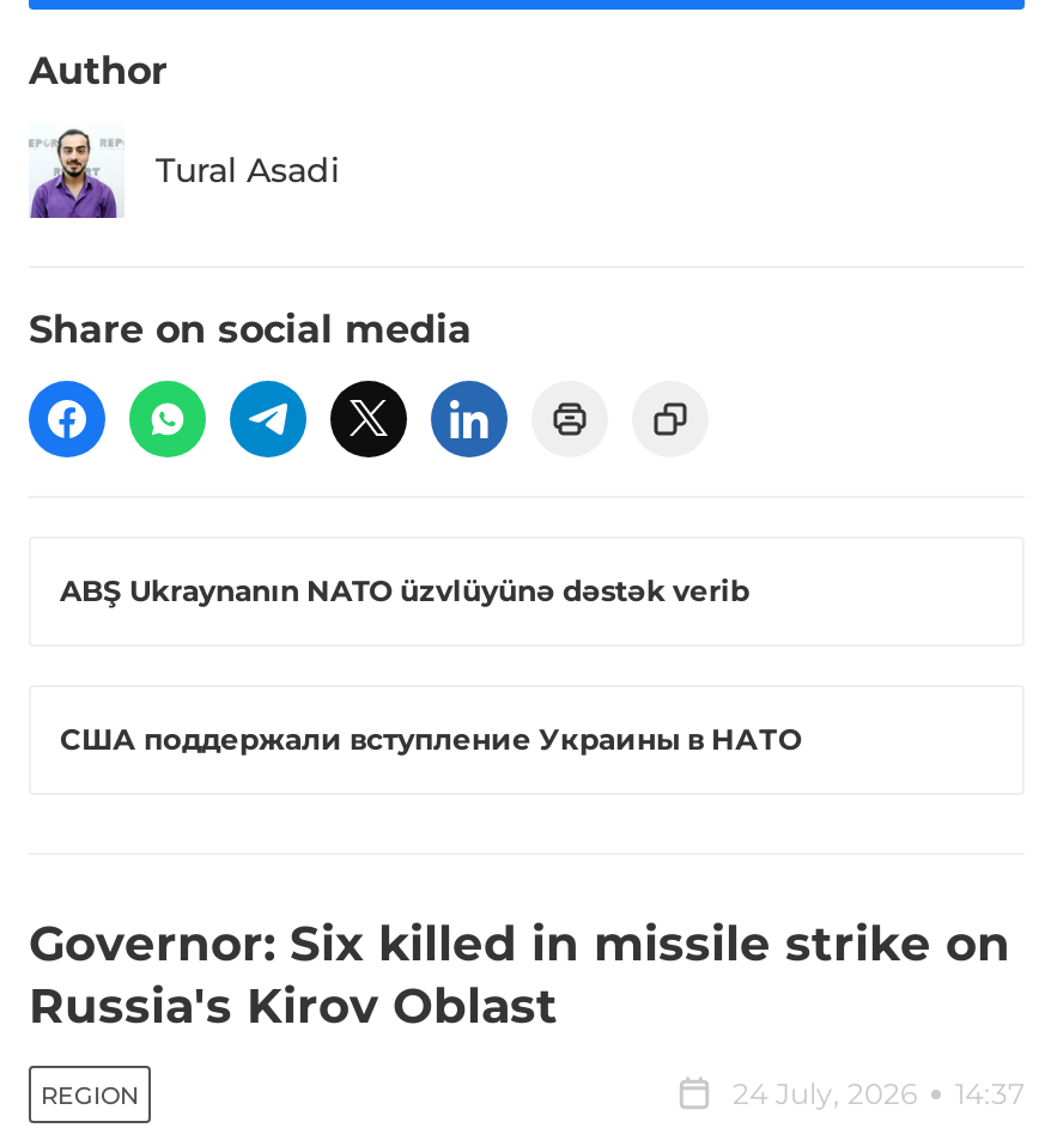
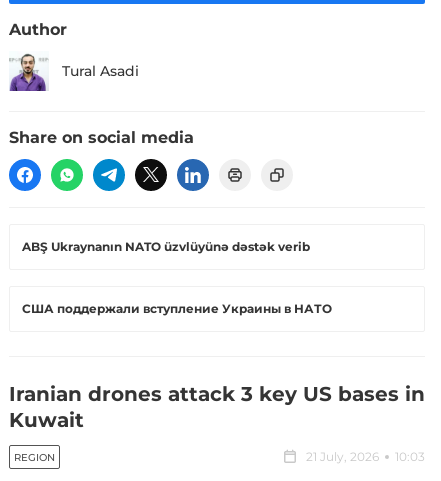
- Governor: Six killed in missile strike on
- Russia's Kirov Oblast
+ Iranian drones attack 3 key US bases in
+ Kuwait

- 24 July, 2026
- 14:37
+ 21 July, 2026
+ 10:03
